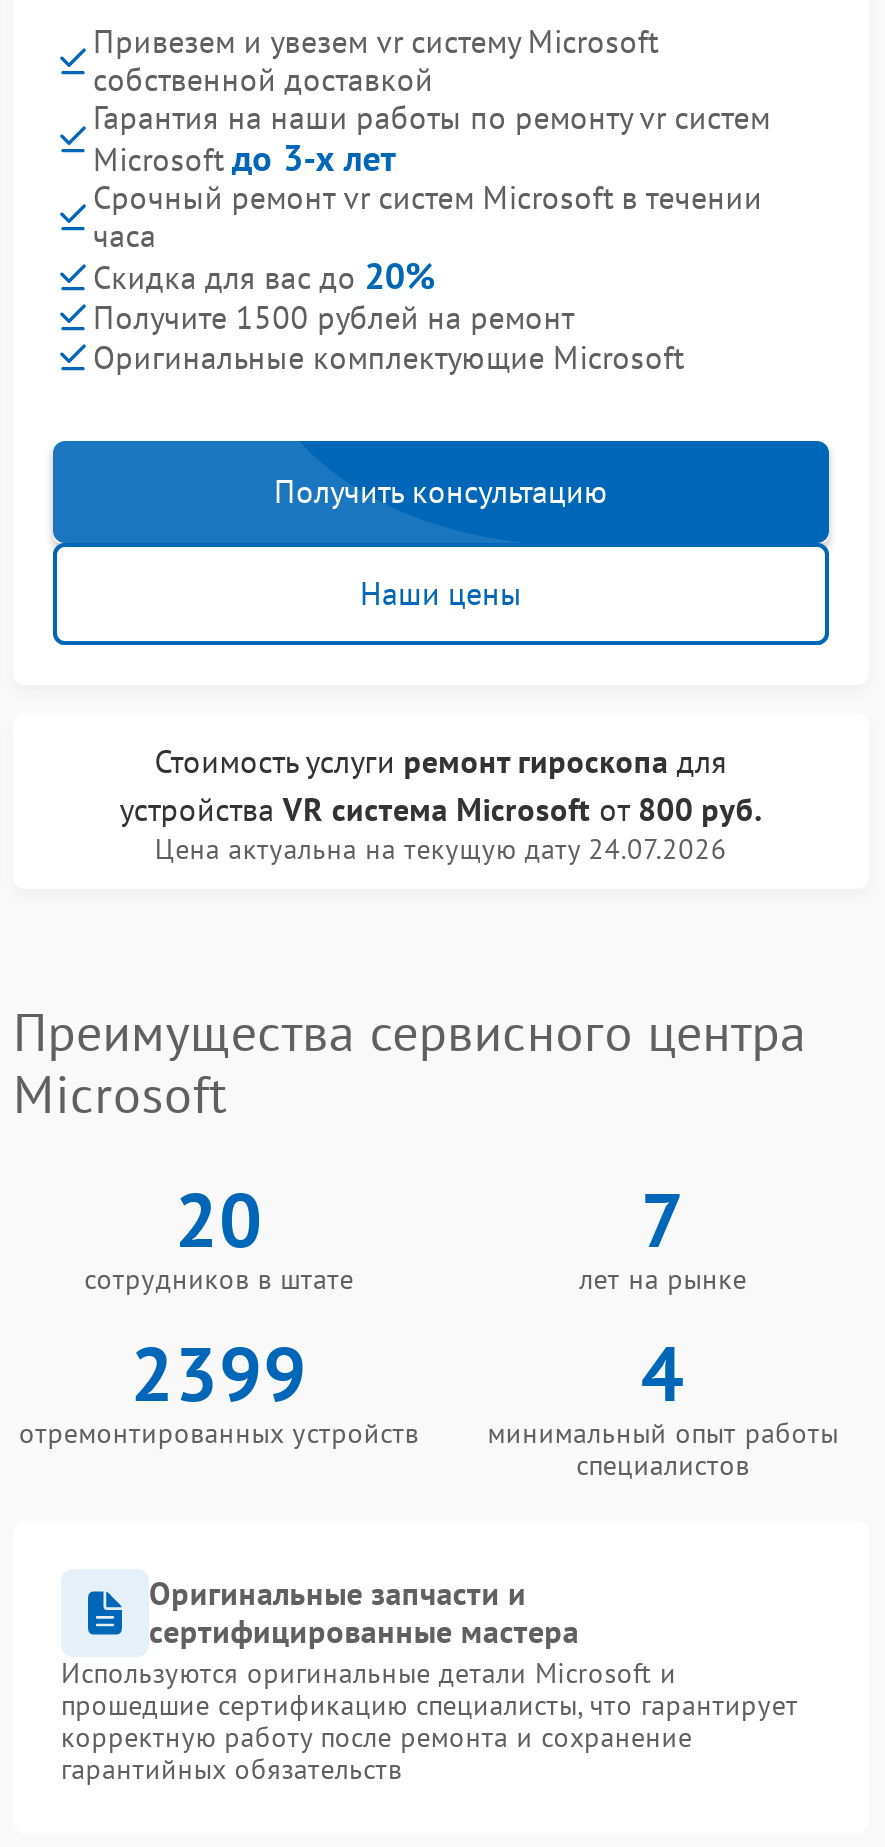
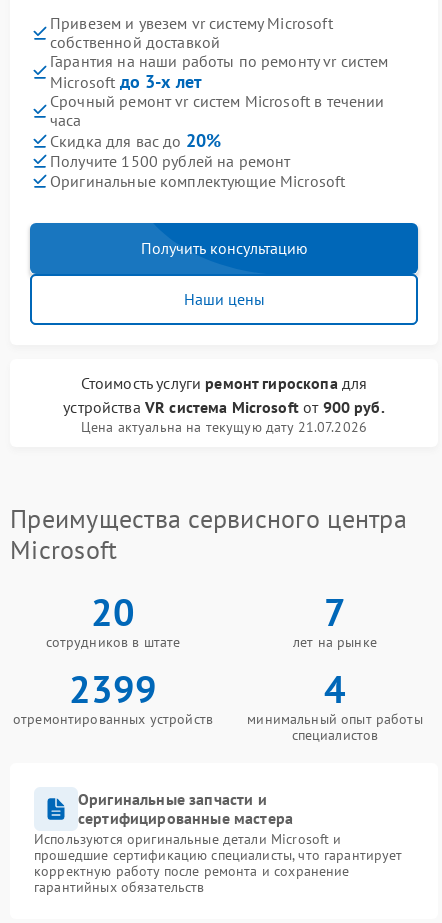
- устройства VR система Microsoft от 800 руб.
+ устройства VR система Microsoft от 900 руб.

- Цена актуальна на текущую дату 24.07.2026
+ Цена актуальна на текущую дату 21.07.2026
